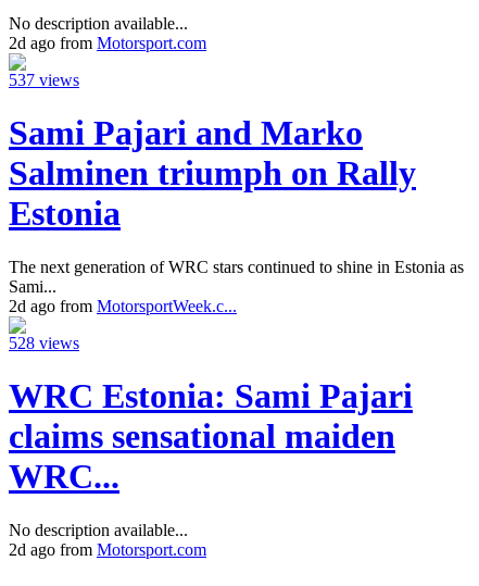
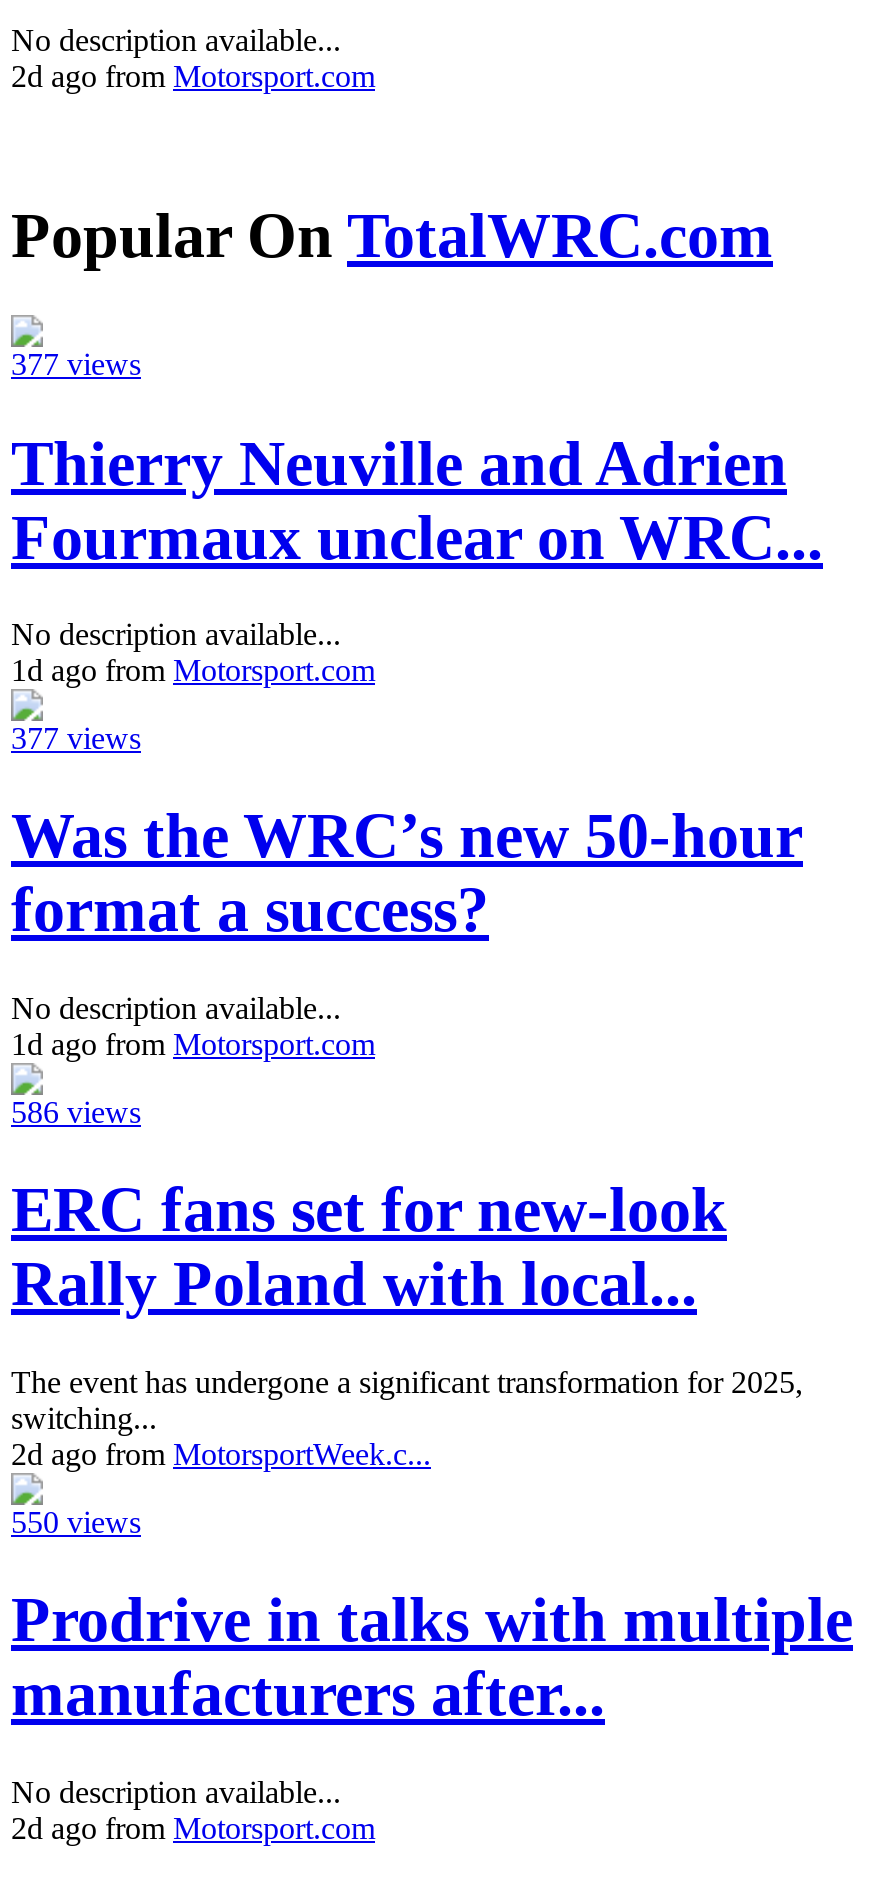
- 537 views
- Sami Pajari and Marko
- Salminen triumph on Rally
- Estonia
- The next generation of WRC stars continued to shine in Estonia as
- Sami...
+ Popular On TotalWRC.com
+ 377 views
+ Thierry Neuville and Adrien
+ Fourmaux unclear on WRC...
+ No description available...
+ 1d ago from Motorsport.com
+ 377 views
+ Was the WRC’s new 50-hour
+ format a success?
+ No description available...
+ 1d ago from Motorsport.com
+ 586 views
+ ERC fans set for new-look
+ Rally Poland with local...
+ The event has undergone a significant transformation for 2025,
+ switching...

moved down: 2d ago from MotorsportWeek.c...

- 528 views
+ 550 views

- WRC Estonia: Sami Pajari
- claims sensational maiden
- WRC...
+ Prodrive in talks with multiple
+ manufacturers after...
